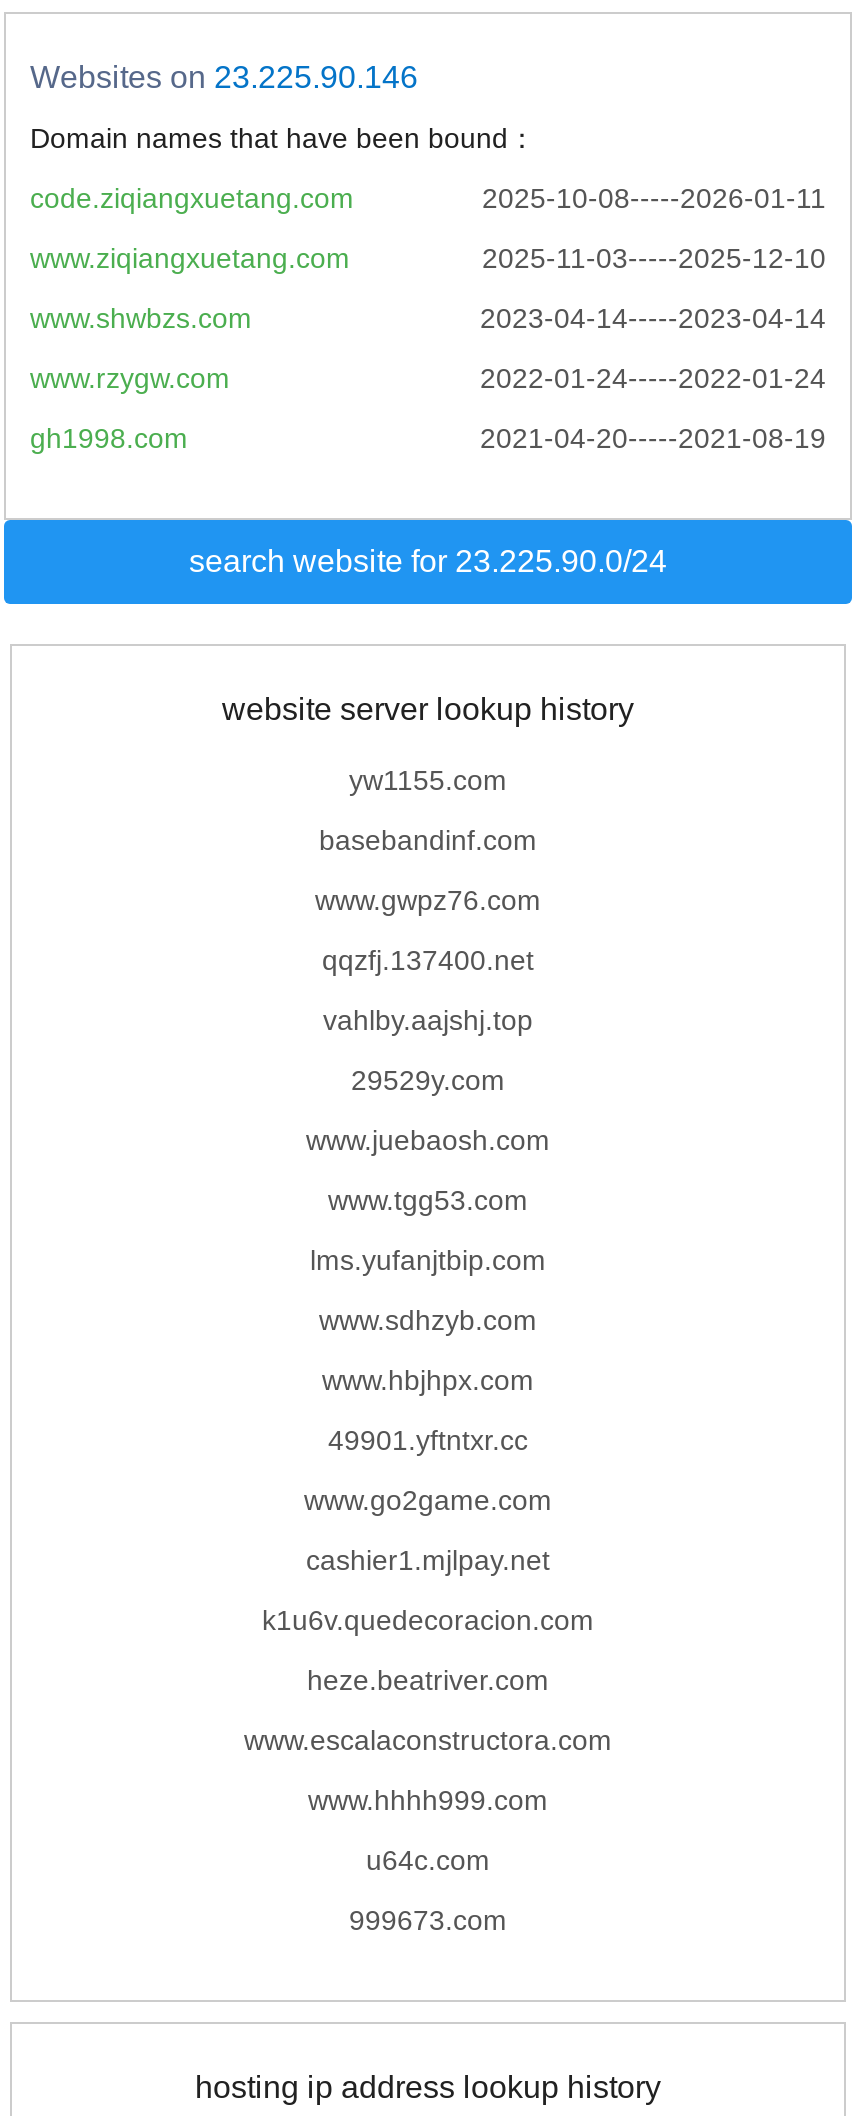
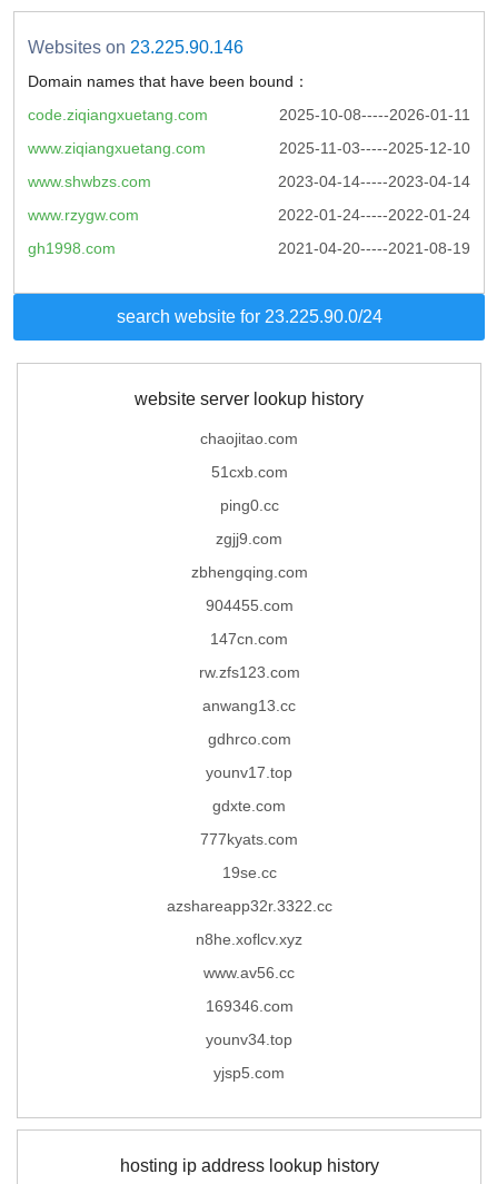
- yw1155.com
+ chaojitao.com

- basebandinf.com
+ 51cxb.com

- www.gwpz76.com
+ ping0.cc

- qqzfj.137400.net
+ zgjj9.com

- vahlby.aajshj.top
+ zbhengqing.com

- 29529y.com
+ 904455.com

- www.juebaosh.com
+ 147cn.com

- www.tgg53.com
+ rw.zfs123.com

- lms.yufanjtbip.com
+ anwang13.cc

- www.sdhzyb.com
+ gdhrco.com

- www.hbjhpx.com
+ younv17.top

- 49901.yftntxr.cc
+ gdxte.com

- www.go2game.com
+ 777kyats.com

- cashier1.mjlpay.net
+ 19se.cc

- k1u6v.quedecoracion.com
+ azshareapp32r.3322.cc

- heze.beatriver.com
+ n8he.xoflcv.xyz

- www.escalaconstructora.com
+ www.av56.cc

- www.hhhh999.com
+ 169346.com

- u64c.com
+ younv34.top

- 999673.com
+ yjsp5.com
